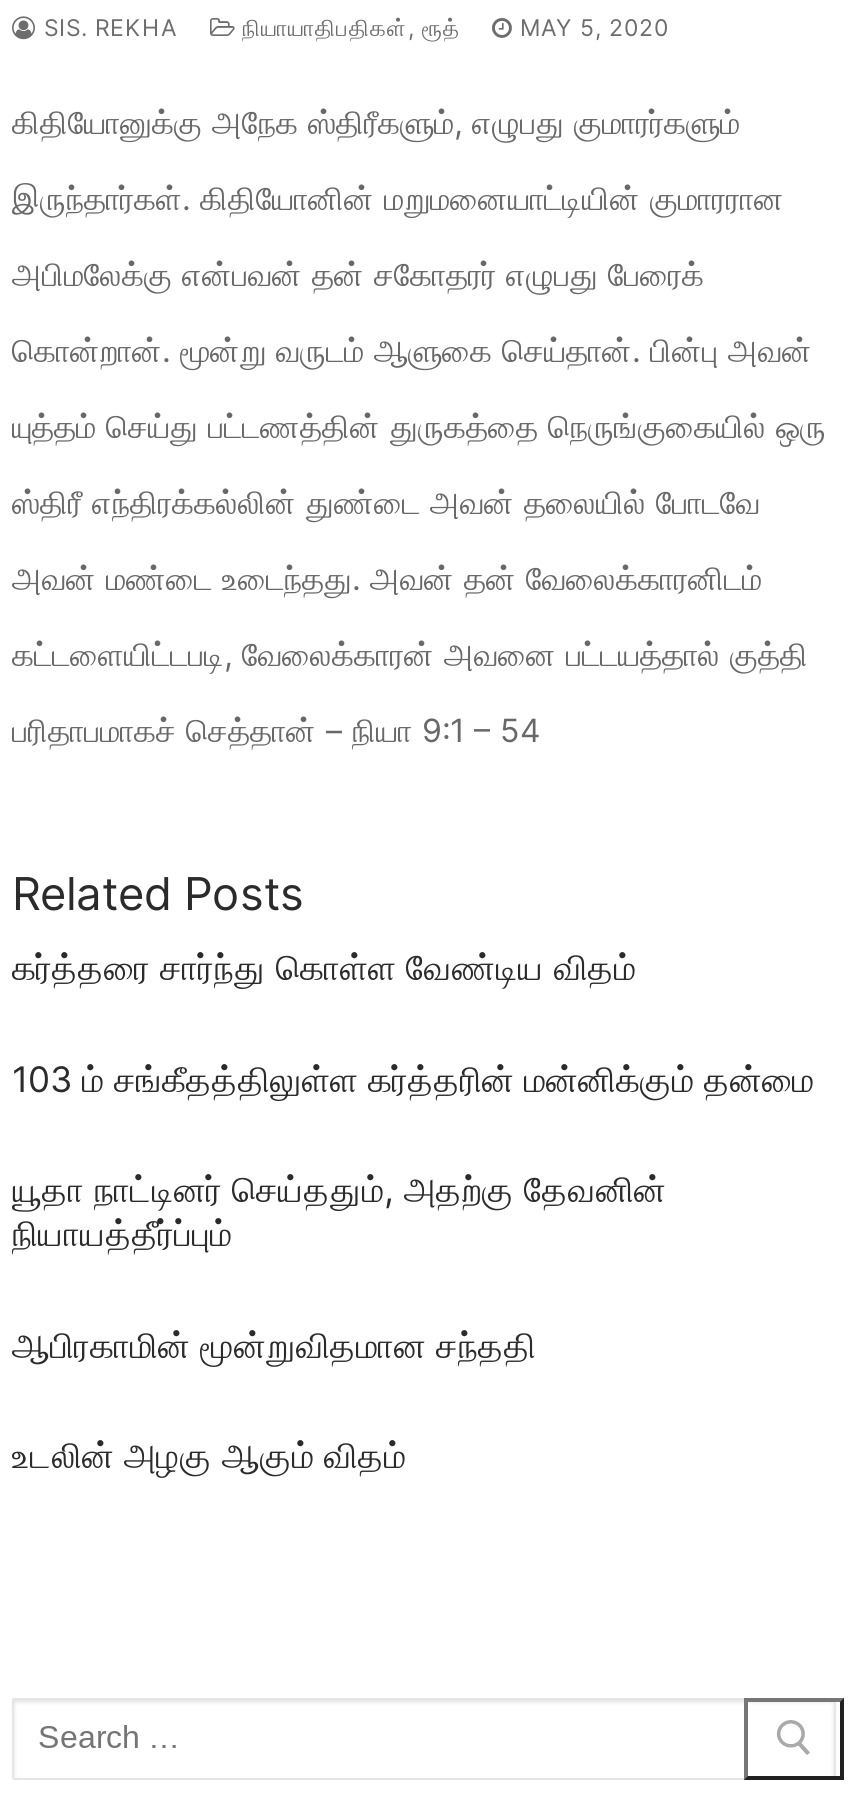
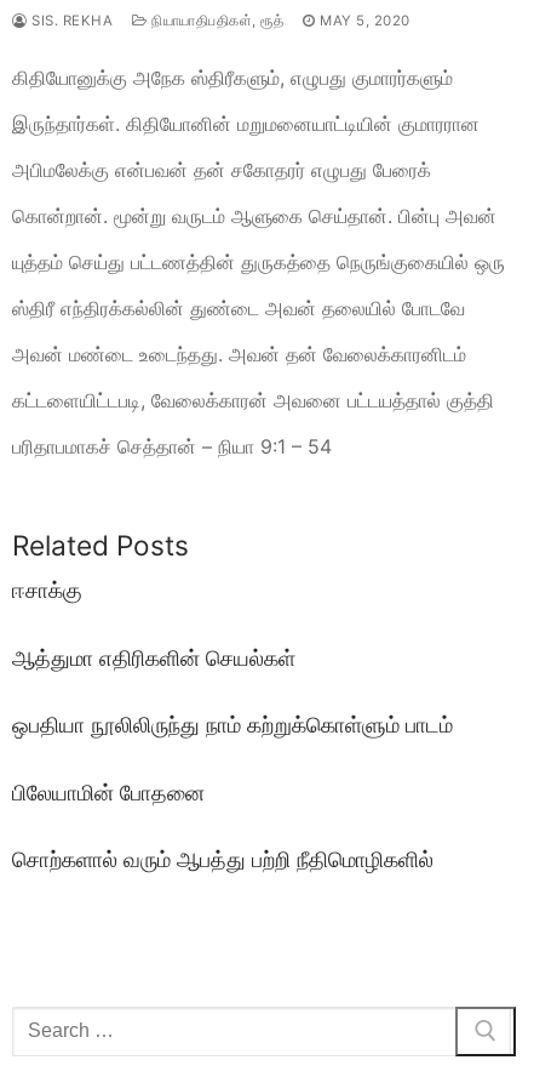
- கர்த்தரை சார்ந்து கொள்ள வேண்டிய விதம்
+ ஈசாக்கு

- 103 ம் சங்கீதத்திலுள்ள கர்த்தரின் மன்னிக்கும் தன்மை
+ ஆத்துமா எதிரிகளின் செயல்கள்

- யூதா நாட்டினர் செய்ததும், அதற்கு தேவனின்
- நியாயத்தீர்ப்பும்
+ ஒபதியா நூலிலிருந்து நாம் கற்றுக்கொள்ளும் பாடம்

- ஆபிரகாமின் மூன்றுவிதமான சந்ததி
+ பிலேயாமின் போதனை

- உடலின் அழகு ஆகும் விதம்
+ சொற்களால் வரும் ஆபத்து பற்றி நீதிமொழிகளில்
